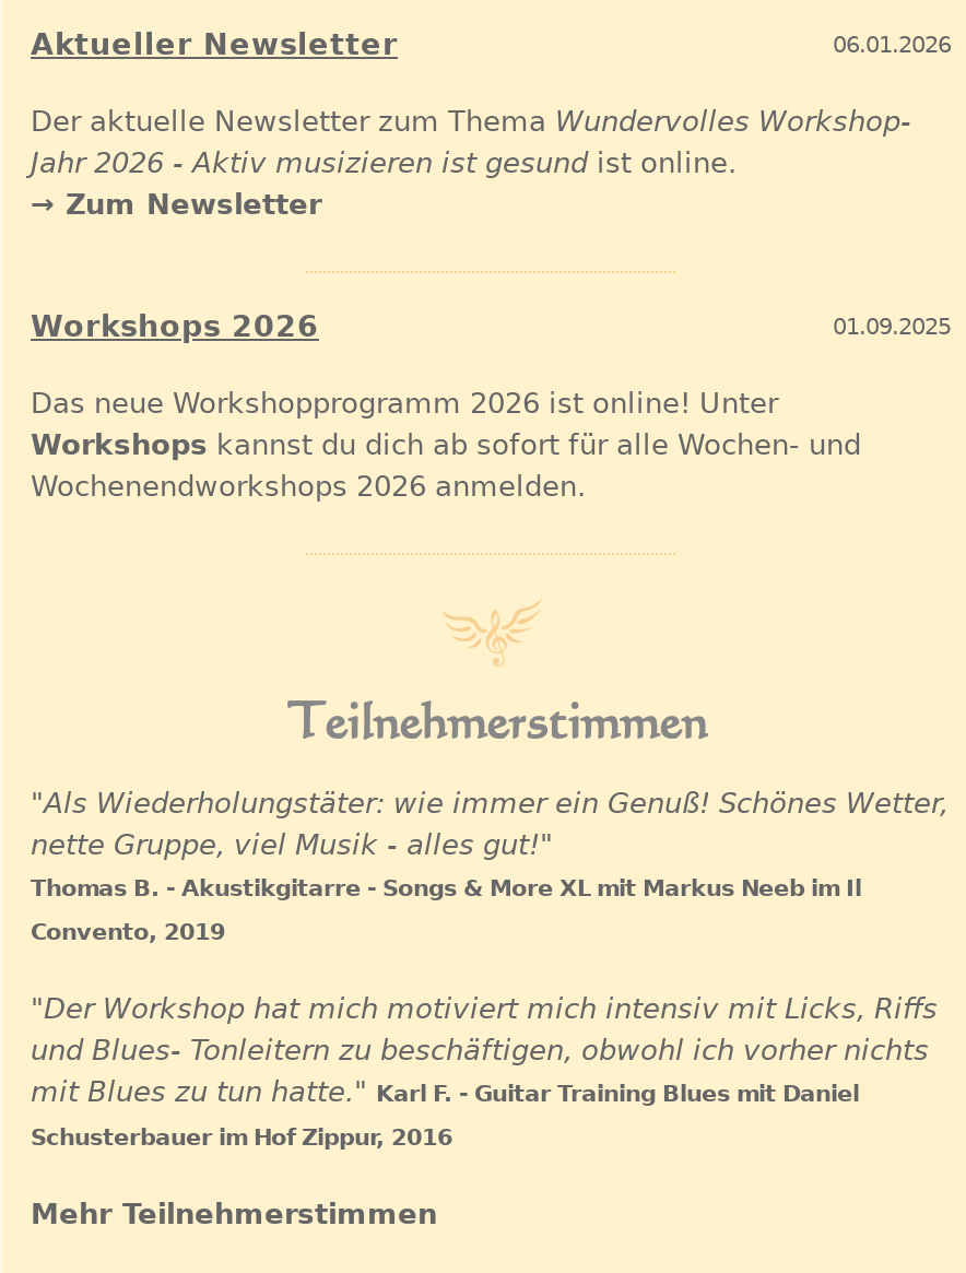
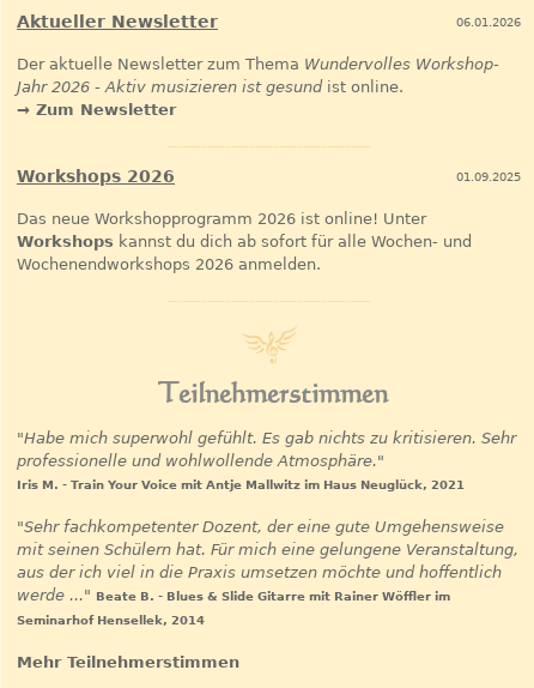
- "Als Wiederholungstäter: wie immer ein Genuß! Schönes Wetter,
- nette Gruppe, viel Musik - alles gut!"
- Thomas B. - Akustikgitarre - Songs & More XL mit Markus Neeb im Il
- Convento, 2019
- "Der Workshop hat mich motiviert mich intensiv mit Licks, Riffs
- und Blues- Tonleitern zu beschäftigen, obwohl ich vorher nichts
- mit Blues zu tun hatte." Karl F. - Guitar Training Blues mit Daniel
- Schusterbauer im Hof Zippur, 2016
+ "Habe mich superwohl gefühlt. Es gab nichts zu kritisieren. Sehr
+ professionelle und wohlwollende Atmosphäre."
+ Iris M. - Train Your Voice mit Antje Mallwitz im Haus Neuglück, 2021
+ "Sehr fachkompetenter Dozent, der eine gute Umgehensweise
+ mit seinen Schülern hat. Für mich eine gelungene Veranstaltung,
+ aus der ich viel in die Praxis umsetzen möchte und hoffentlich
+ werde ..." Beate B. - Blues & Slide Gitarre mit Rainer Wöffler im
+ Seminarhof Hensellek, 2014
